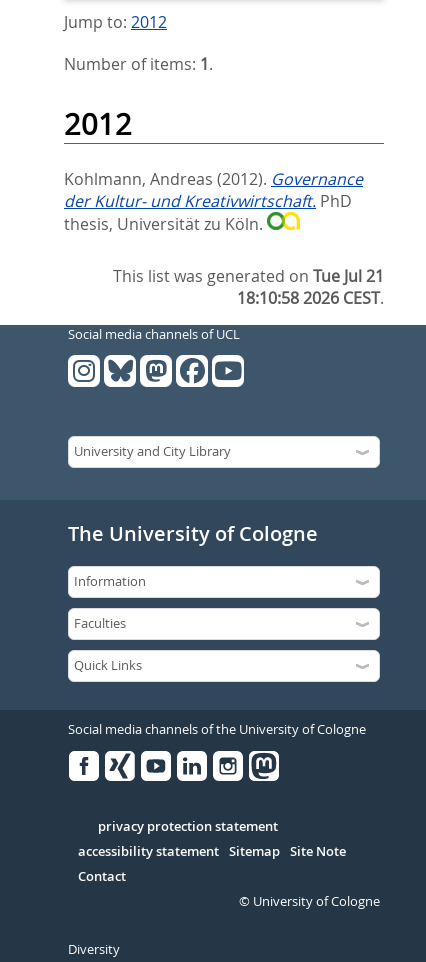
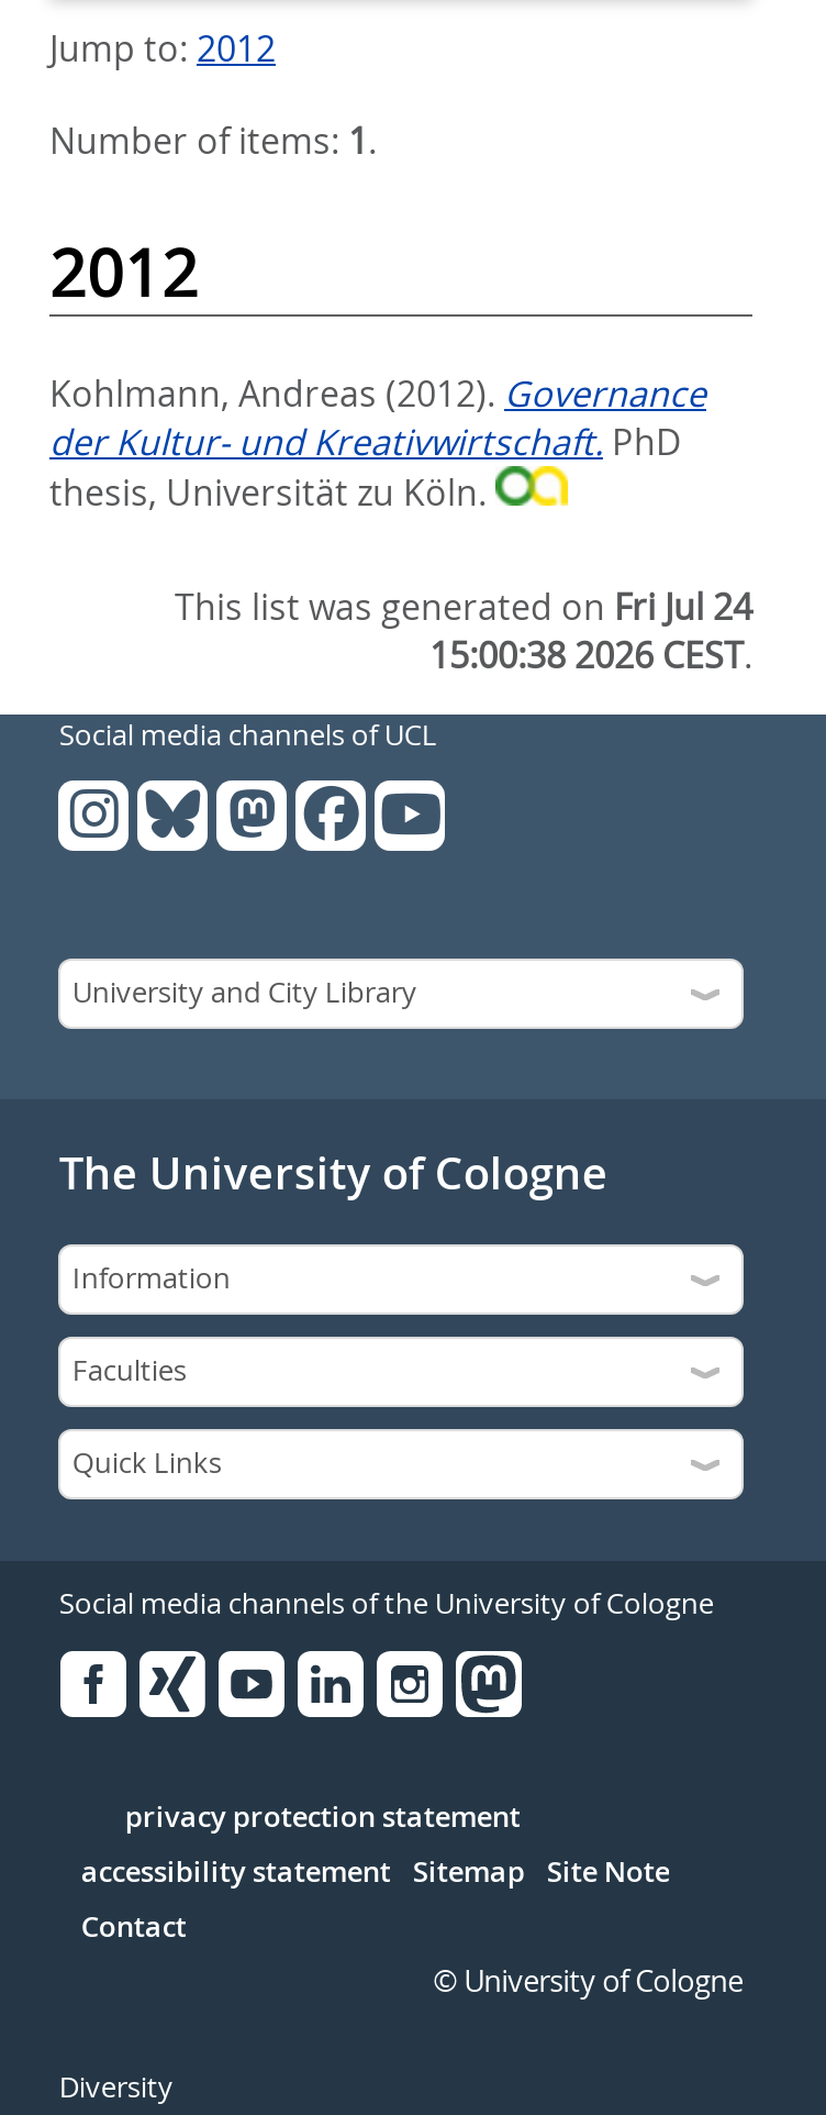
- This list was generated on Tue Jul 21
+ This list was generated on Fri Jul 24

- 18:10:58 2026 CEST.
+ 15:00:38 2026 CEST.
